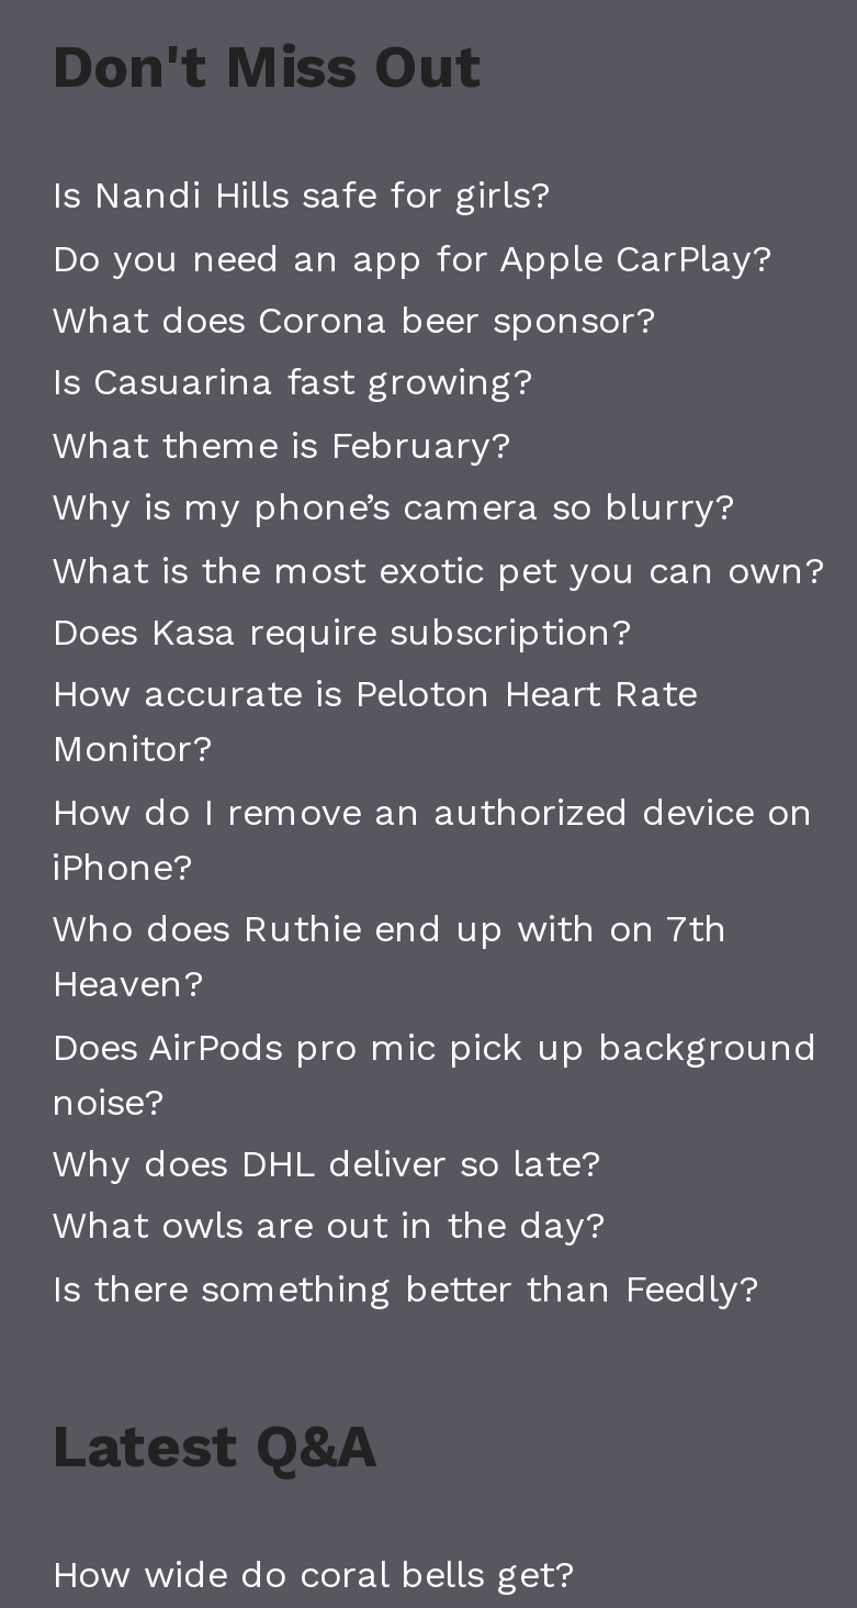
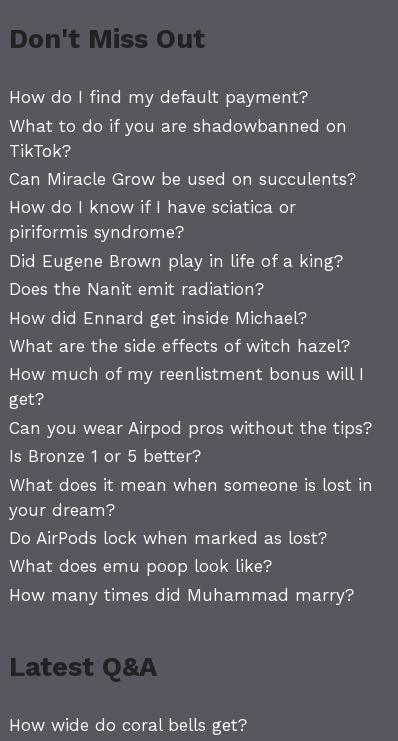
- Is Nandi Hills safe for girls?
- Do you need an app for Apple CarPlay?
- What does Corona beer sponsor?
- Is Casuarina fast growing?
- What theme is February?
- Why is my phone’s camera so blurry?
- What is the most exotic pet you can own?
- Does Kasa require subscription?
- How accurate is Peloton Heart Rate
- Monitor?
- How do I remove an authorized device on
- iPhone?
- Who does Ruthie end up with on 7th
- Heaven?
- Does AirPods pro mic pick up background
- noise?
- Why does DHL deliver so late?
- What owls are out in the day?
- Is there something better than Feedly?
+ How do I find my default payment?
+ What to do if you are shadowbanned on
+ TikTok?
+ Can Miracle Grow be used on succulents?
+ How do I know if I have sciatica or
+ piriformis syndrome?
+ Did Eugene Brown play in life of a king?
+ Does the Nanit emit radiation?
+ How did Ennard get inside Michael?
+ What are the side effects of witch hazel?
+ How much of my reenlistment bonus will I
+ get?
+ Can you wear Airpod pros without the tips?
+ Is Bronze 1 or 5 better?
+ What does it mean when someone is lost in
+ your dream?
+ Do AirPods lock when marked as lost?
+ What does emu poop look like?
+ How many times did Muhammad marry?
